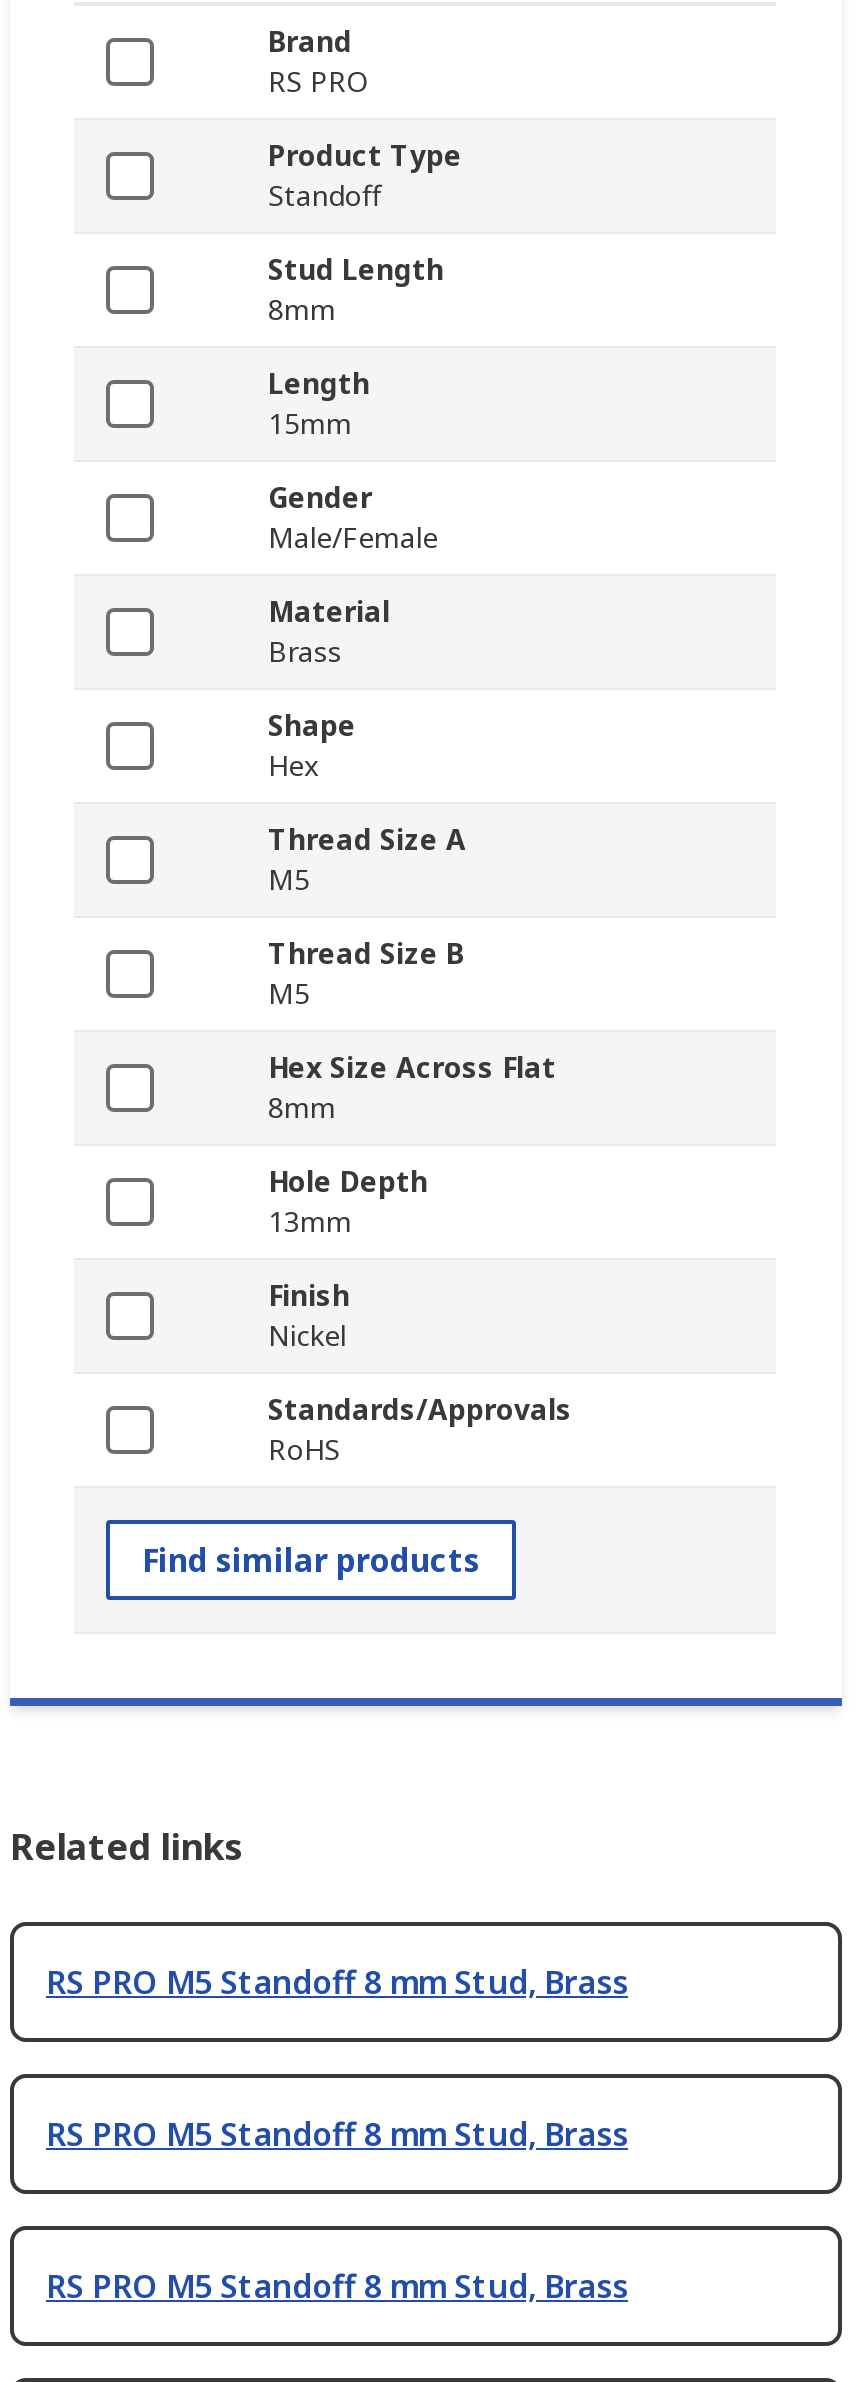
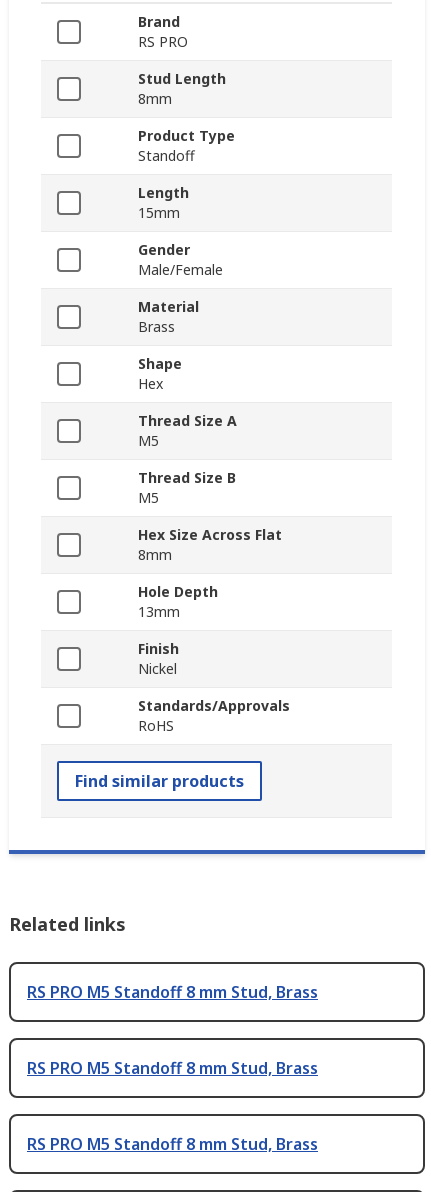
moved down: Product Type | Standoff

moved up: Stud Length | 8mm
